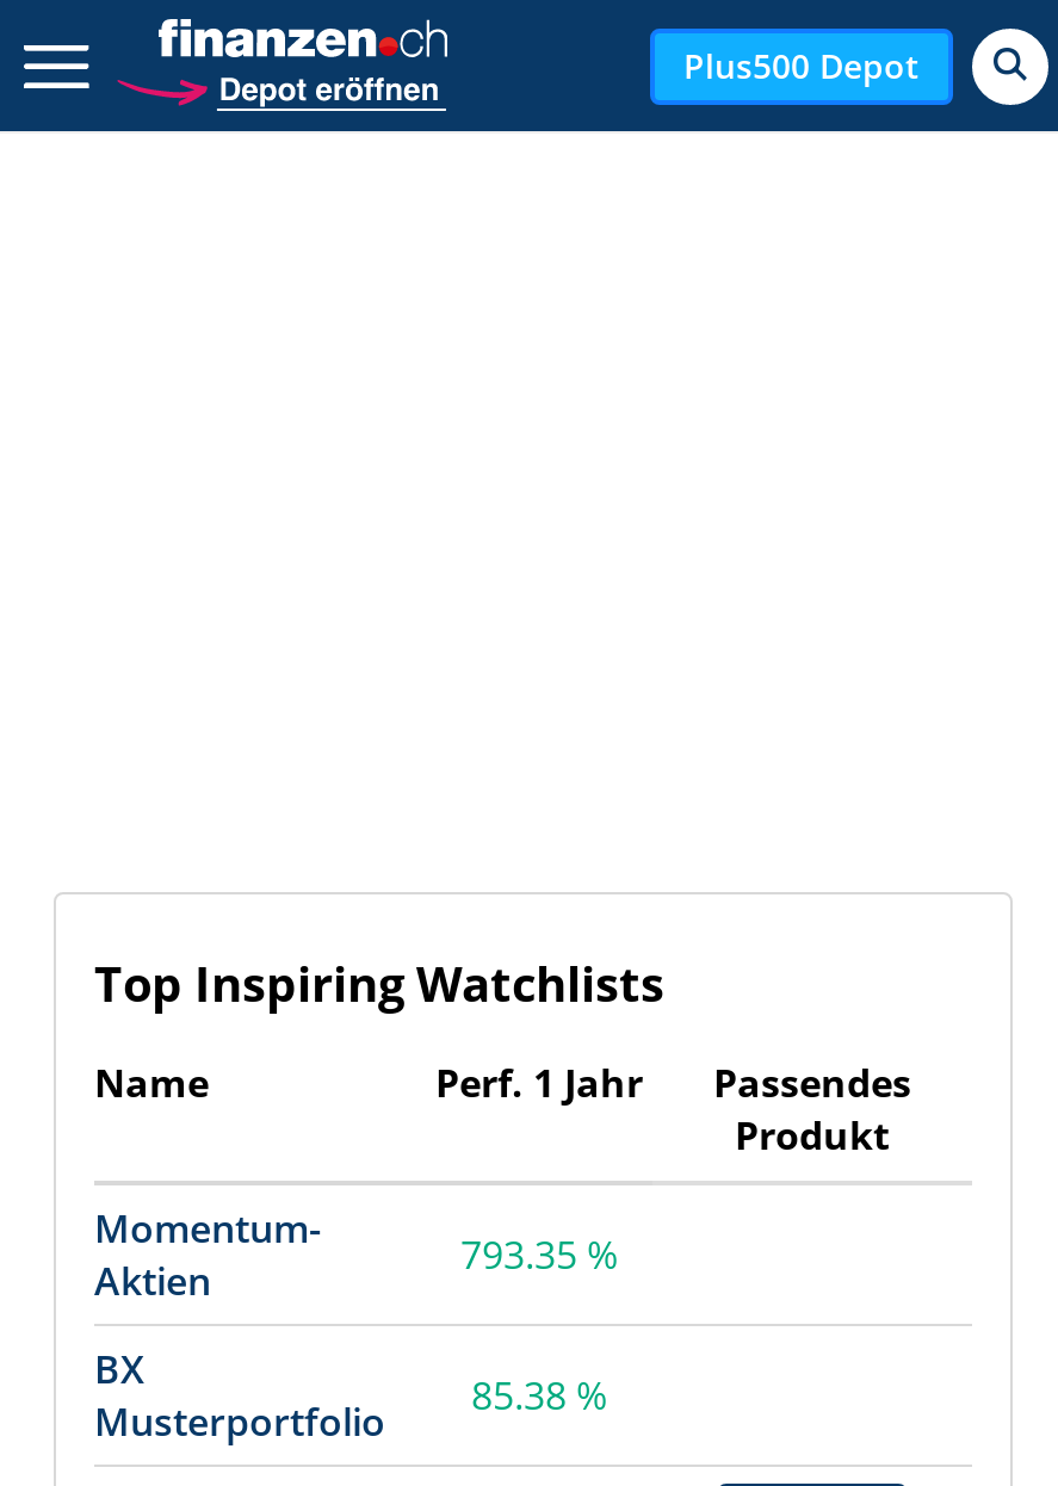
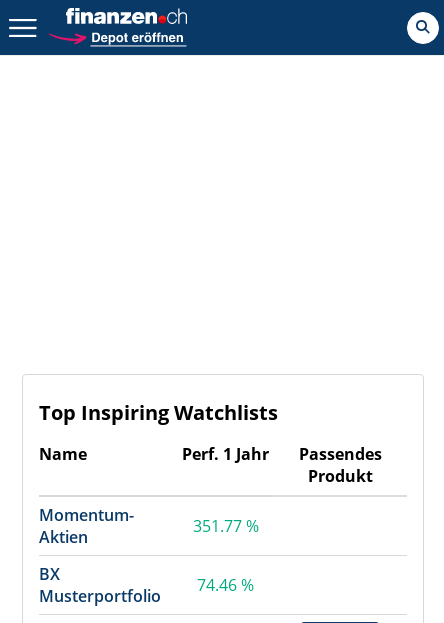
- Plus500 Depot

- 793.35 %
+ 351.77 %

- Musterportfolio 85.38 %
+ Musterportfolio 74.46 %
